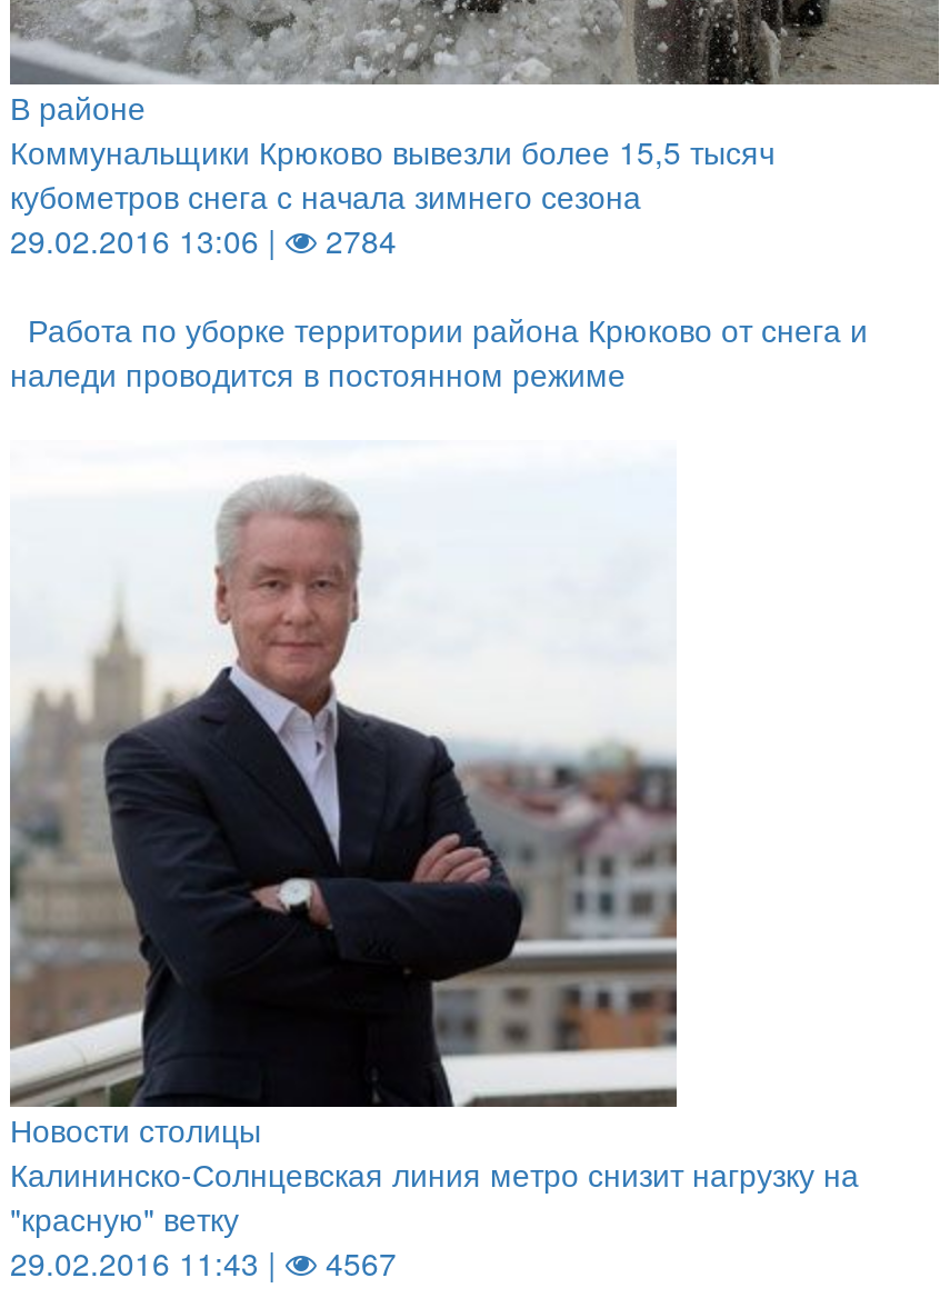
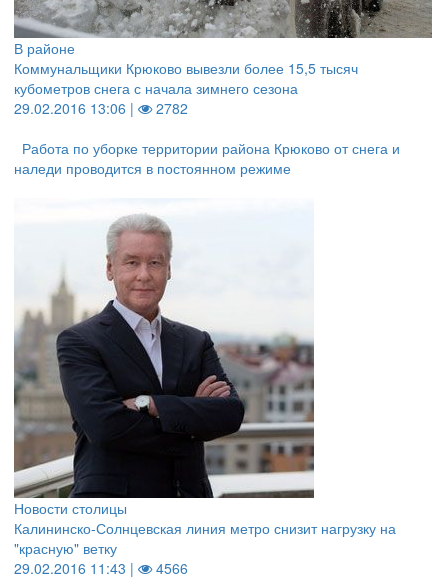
- 2784
+ 2782

- 4567
+ 4566
